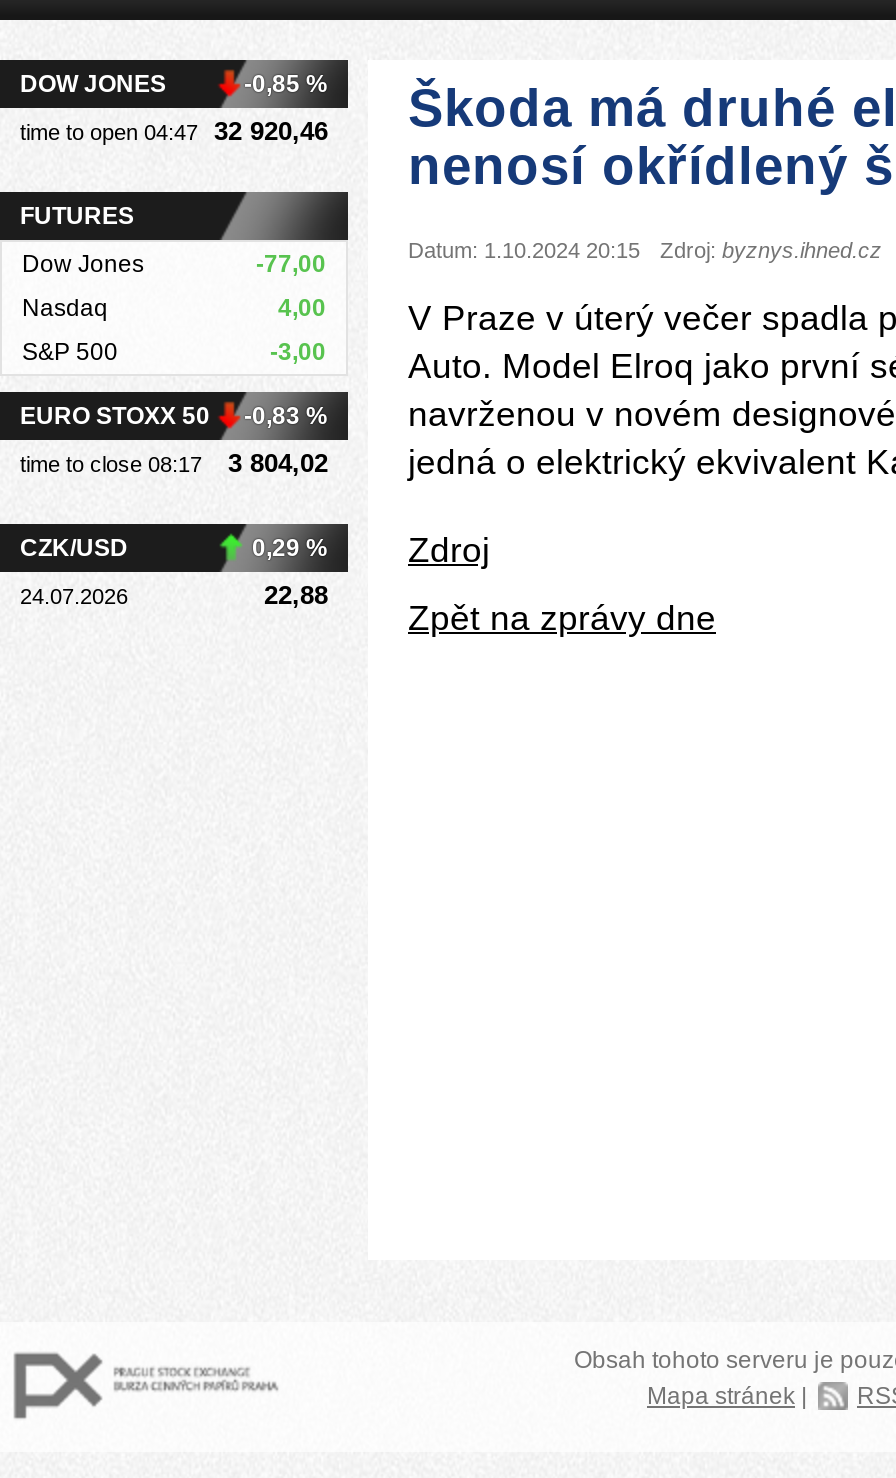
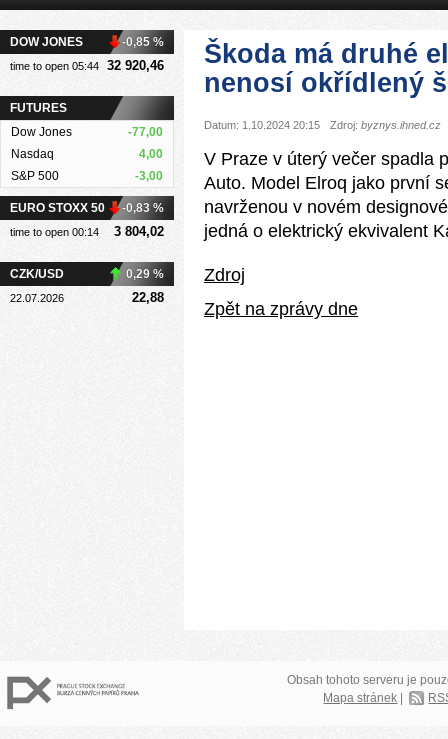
- time to open 04:47 32 920,46
+ time to open 05:44 32 920,46

- time to close 08:17 3 804,02
+ time to open 00:14 3 804,02

- 24.07.2026
+ 22.07.2026
